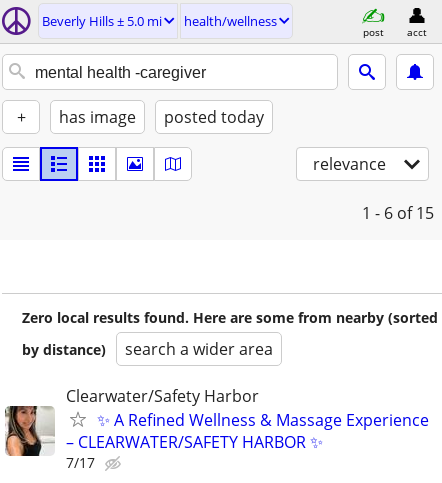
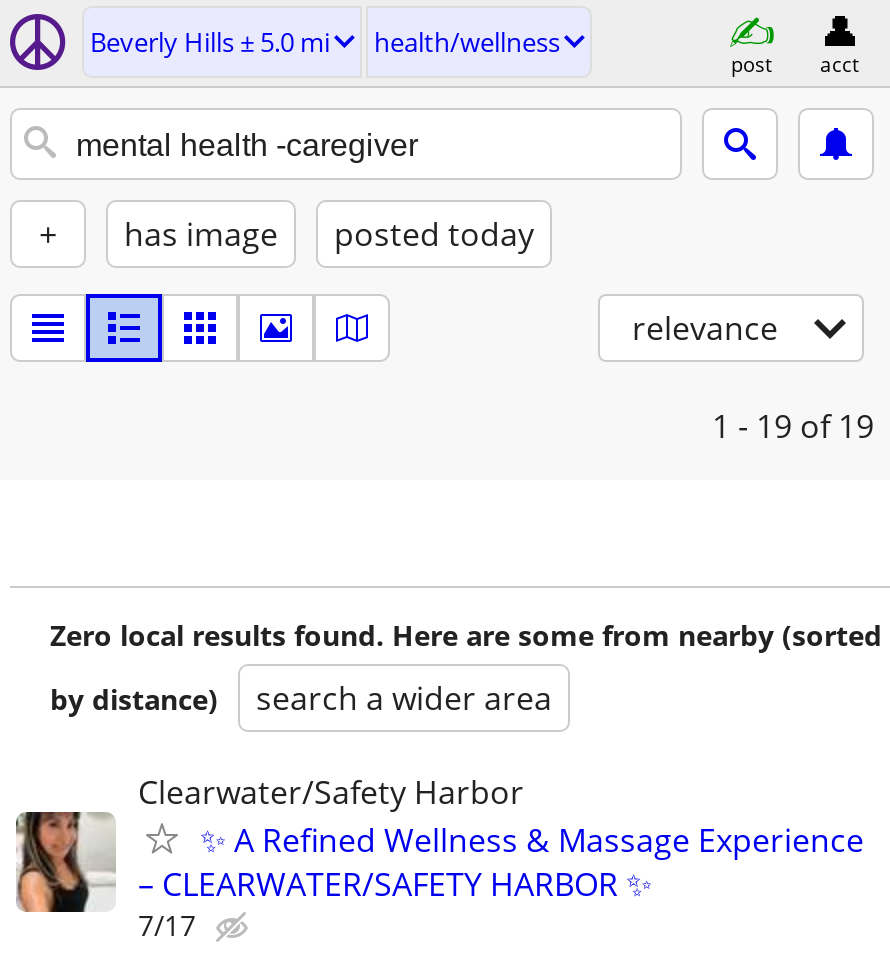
- 1 - 6 of 15
+ 1 - 19 of 19
